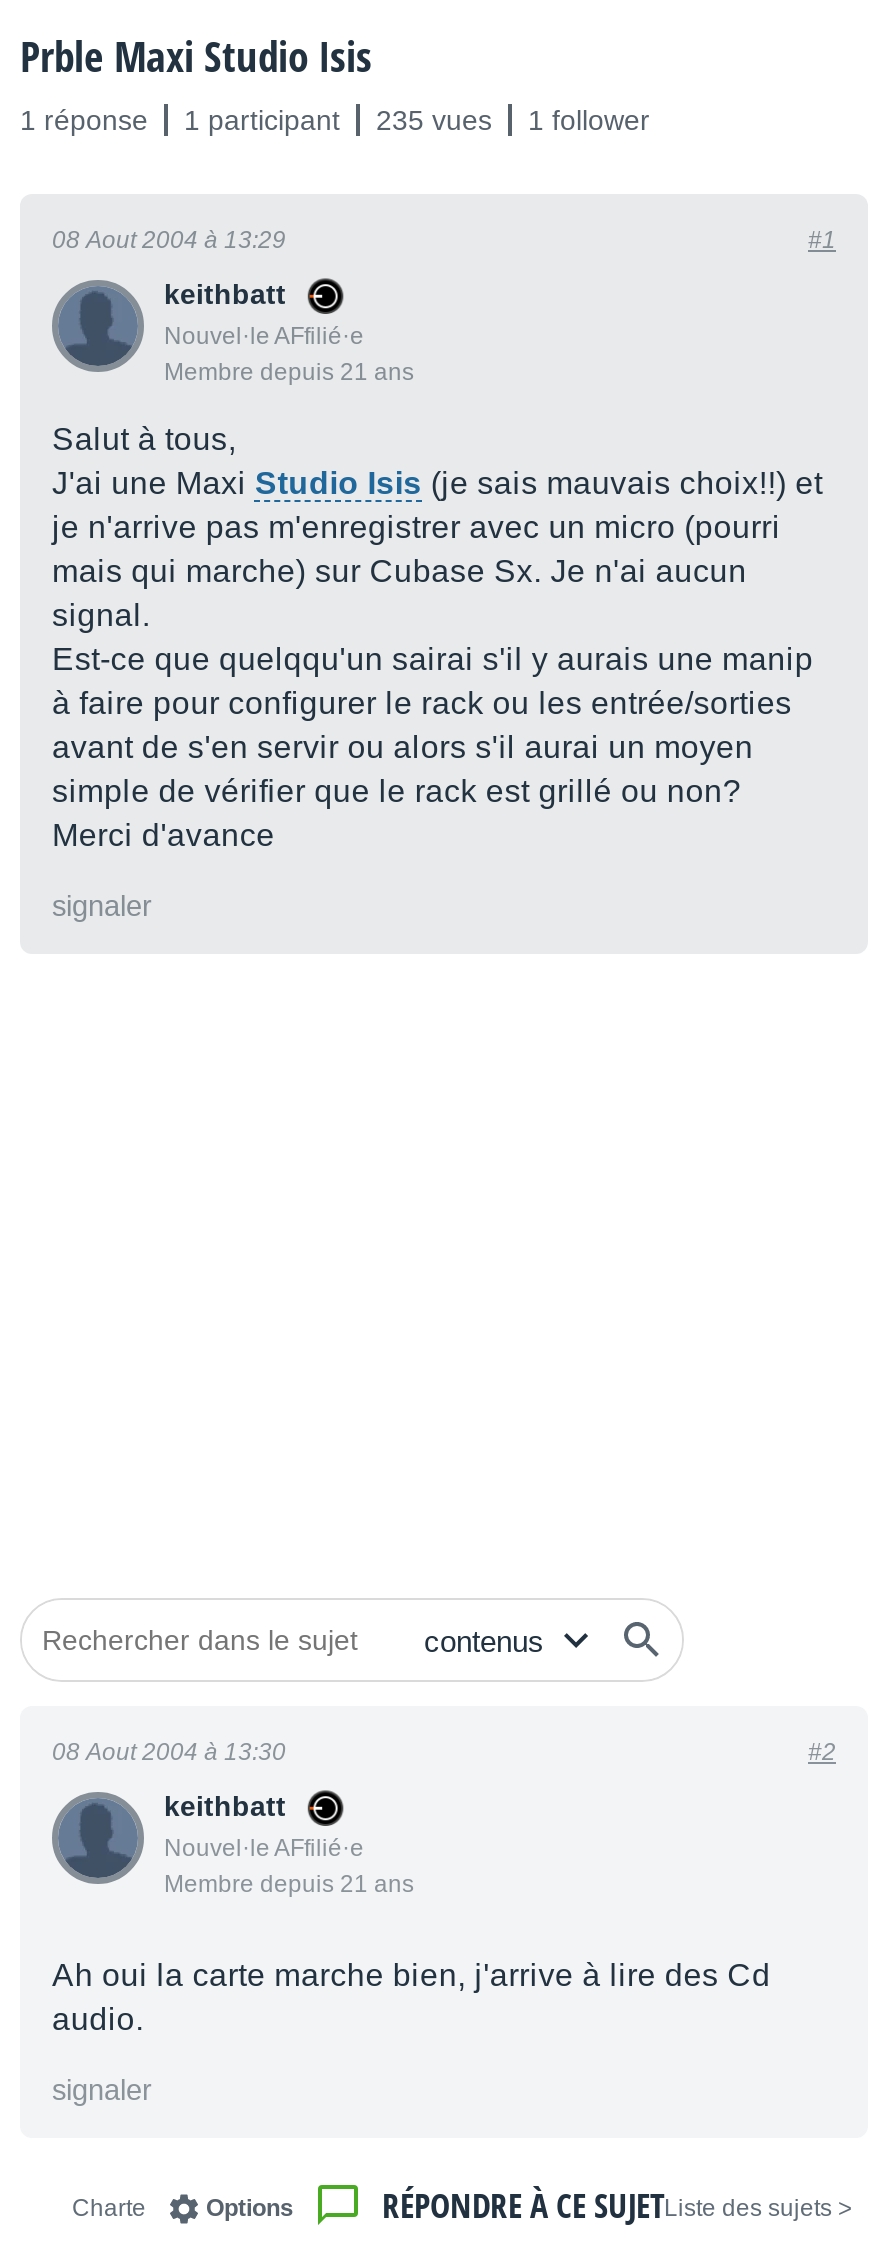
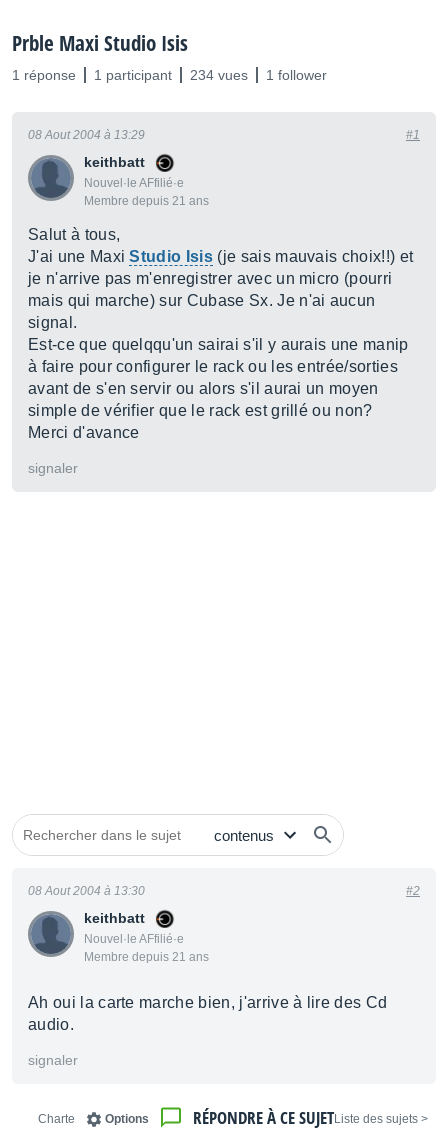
- 1 réponse 1 participant 235 vues 1 follower
+ 1 réponse 1 participant 234 vues 1 follower
